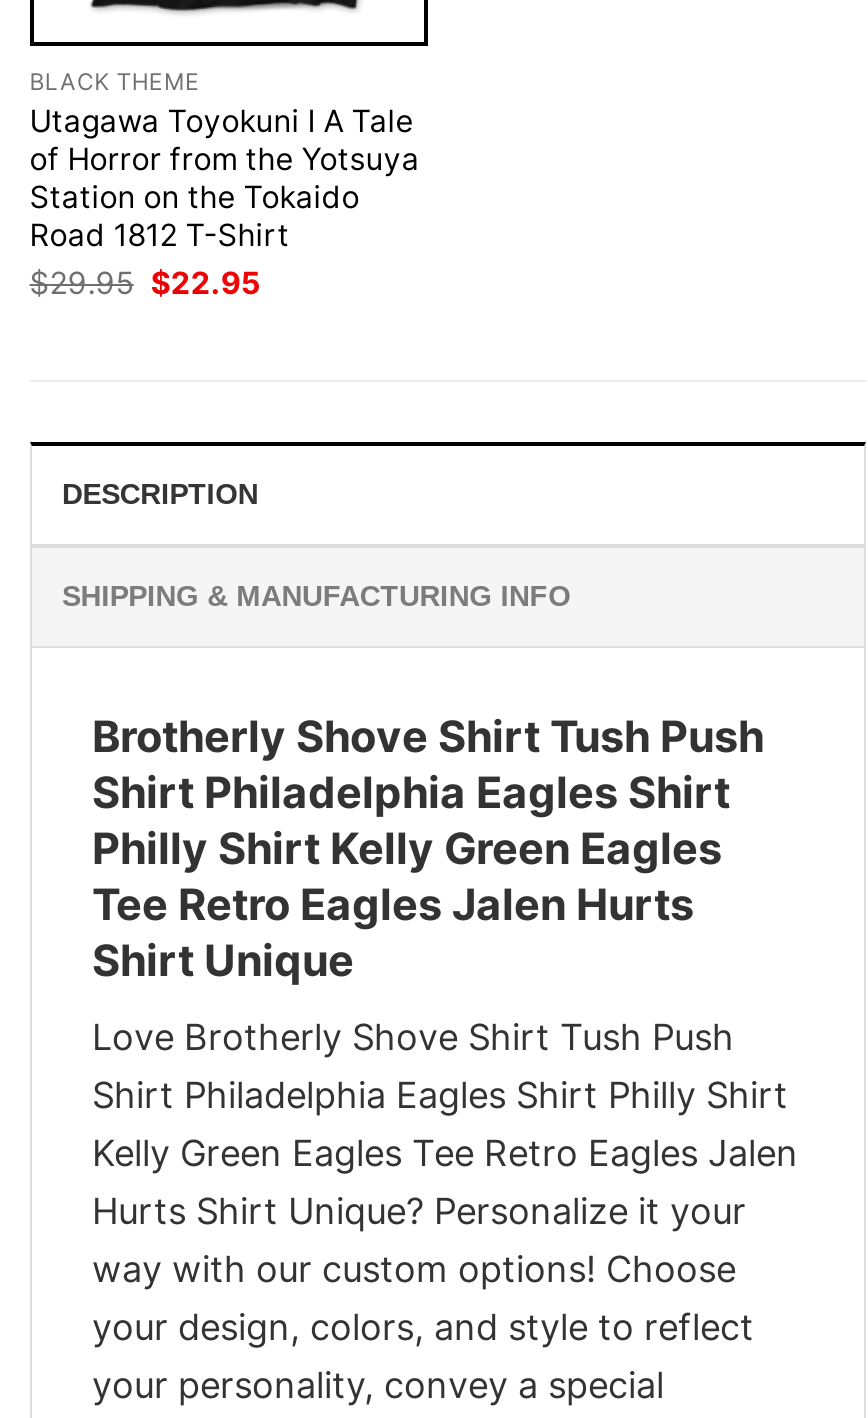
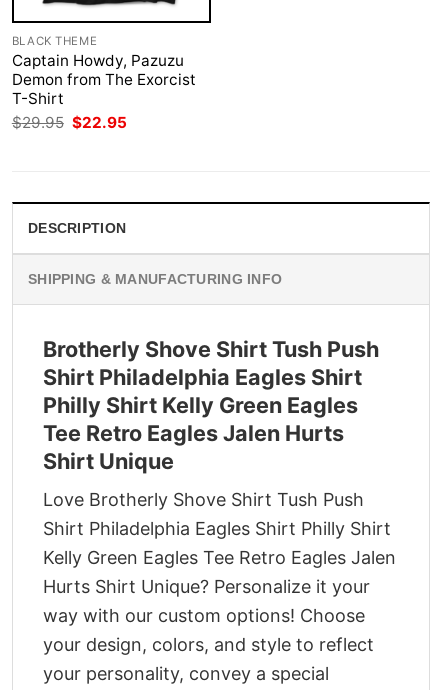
- Utagawa Toyokuni I A Tale
- of Horror from the Yotsuya
- Station on the Tokaido
- Road 1812 T-Shirt
+ Captain Howdy, Pazuzu
+ Demon from The Exorcist
+ T-Shirt
